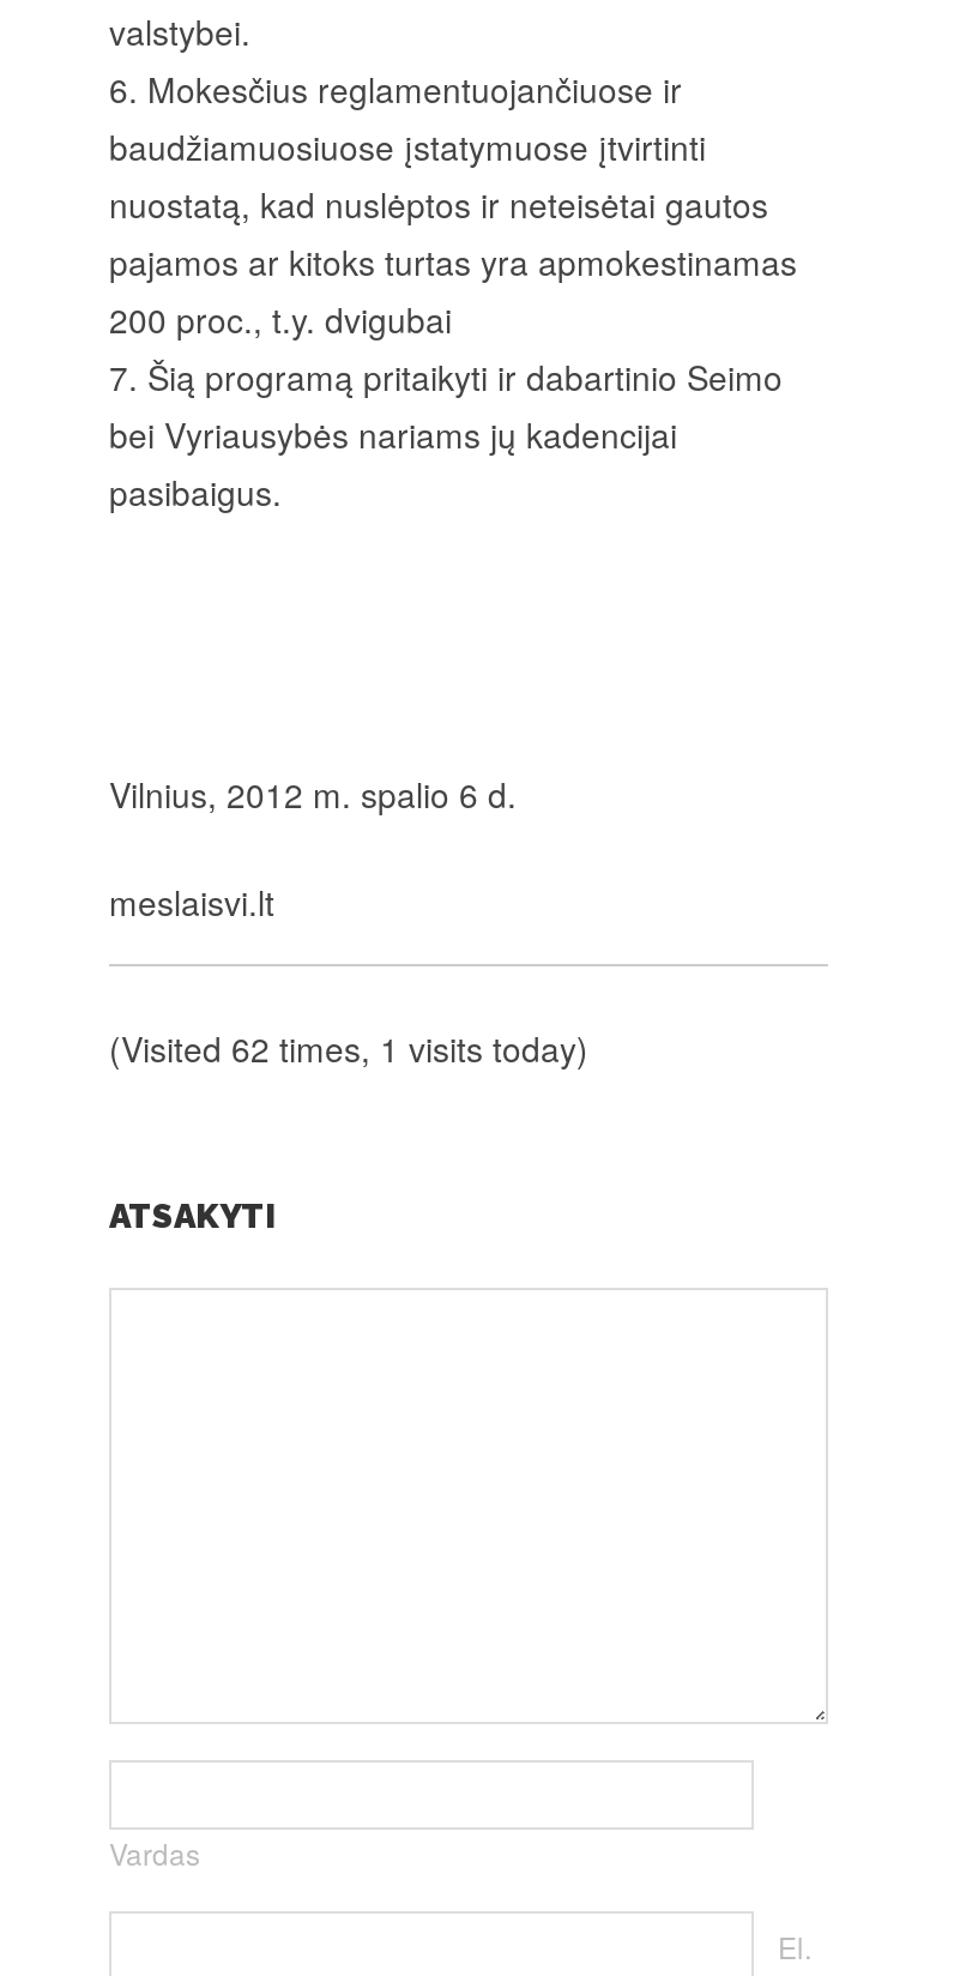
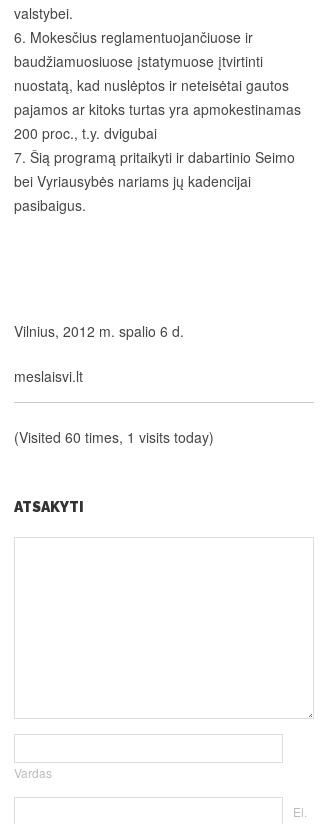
- (Visited 62 times, 1 visits today)
+ (Visited 60 times, 1 visits today)
